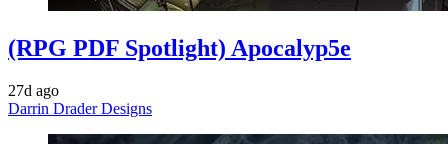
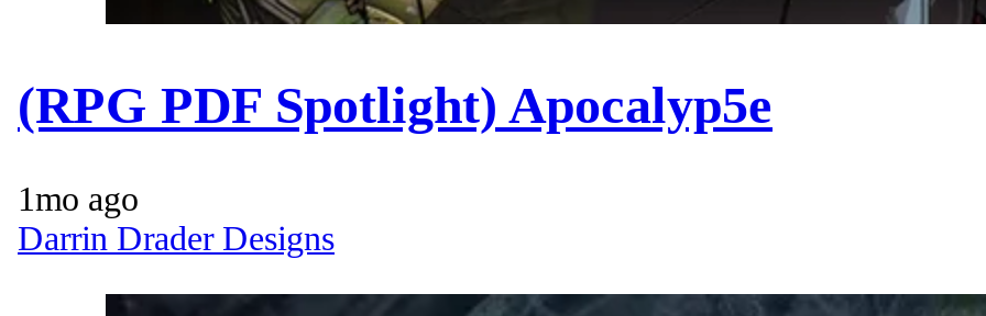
- 27d ago
+ 1mo ago
